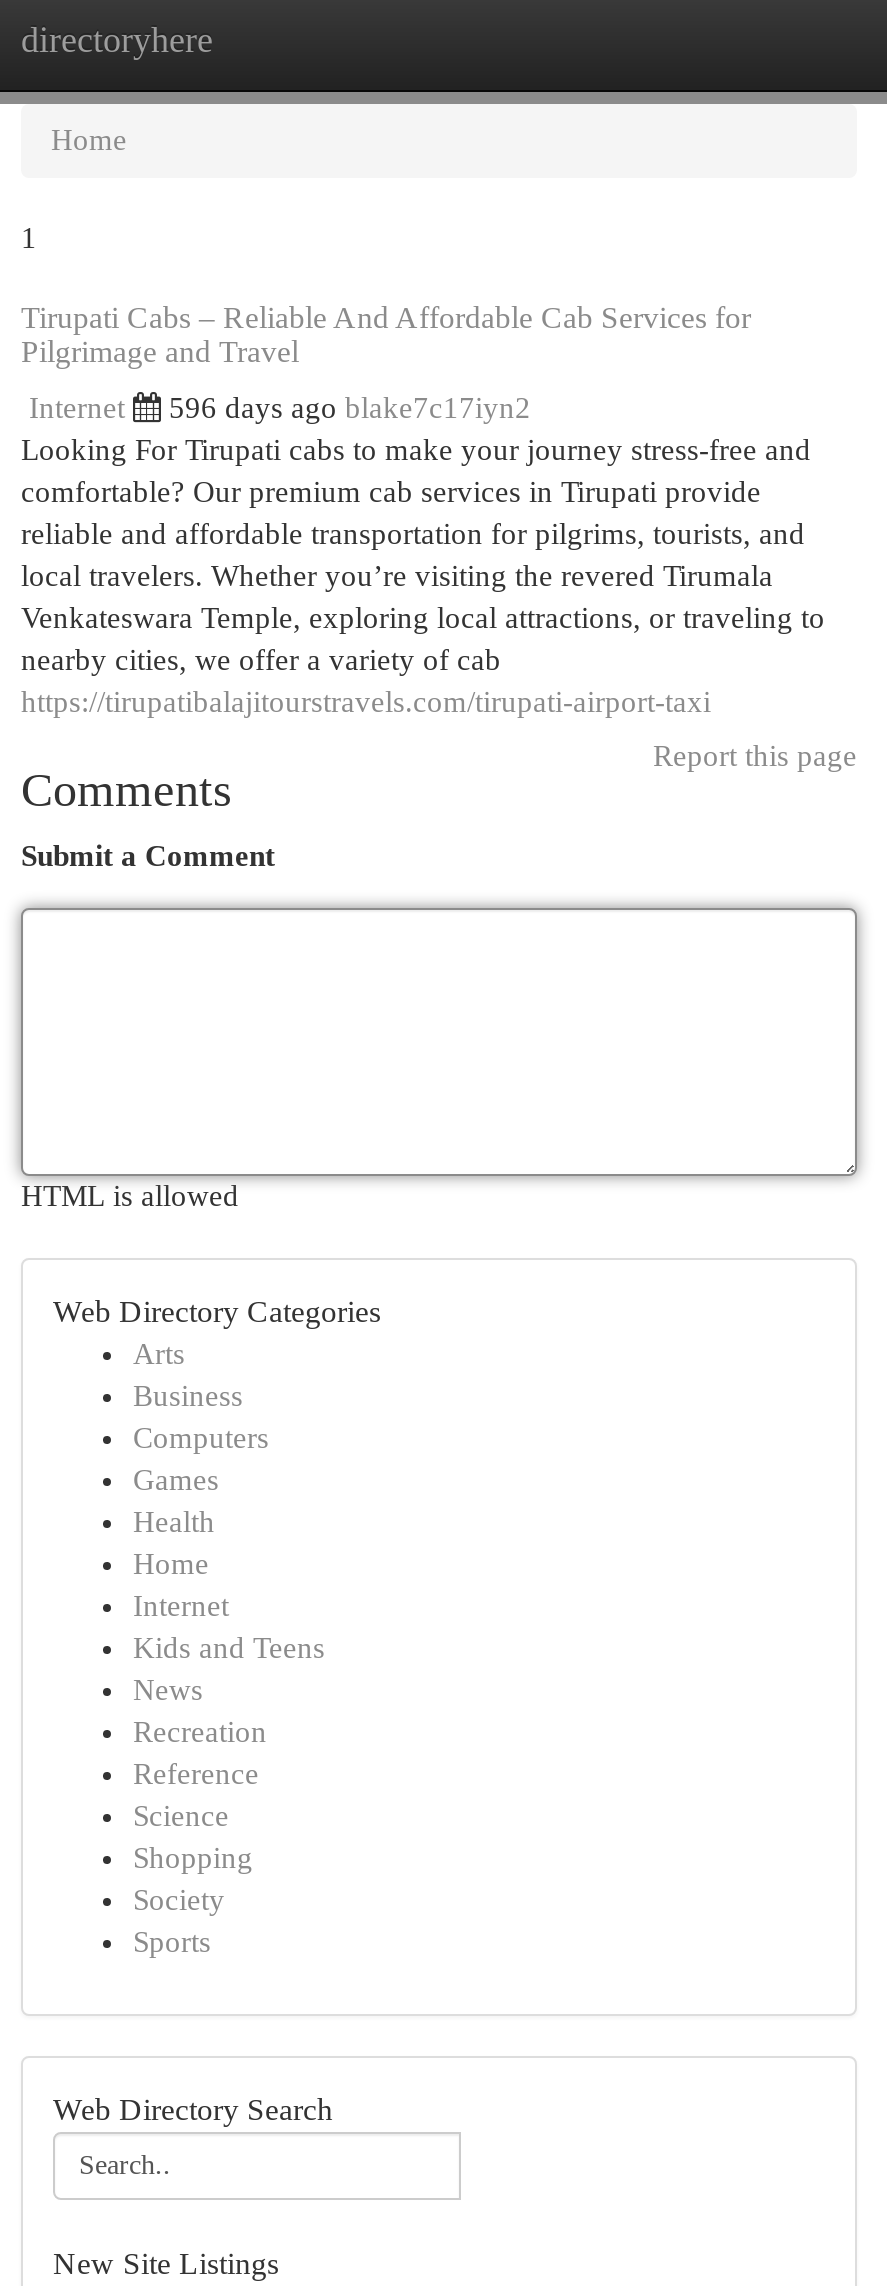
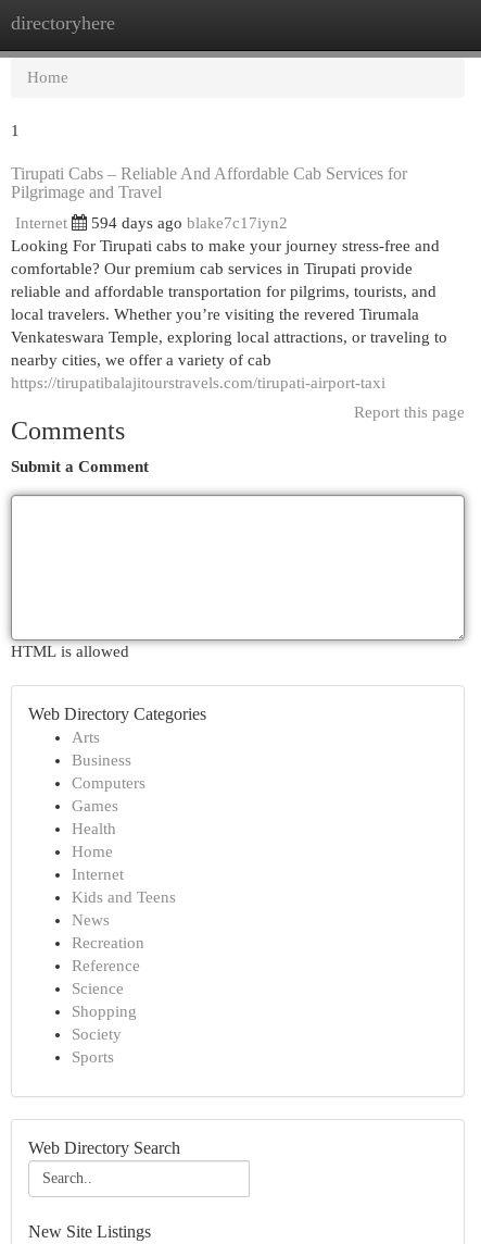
- 596 days ago blake7c17iyn2
+ 594 days ago blake7c17iyn2
